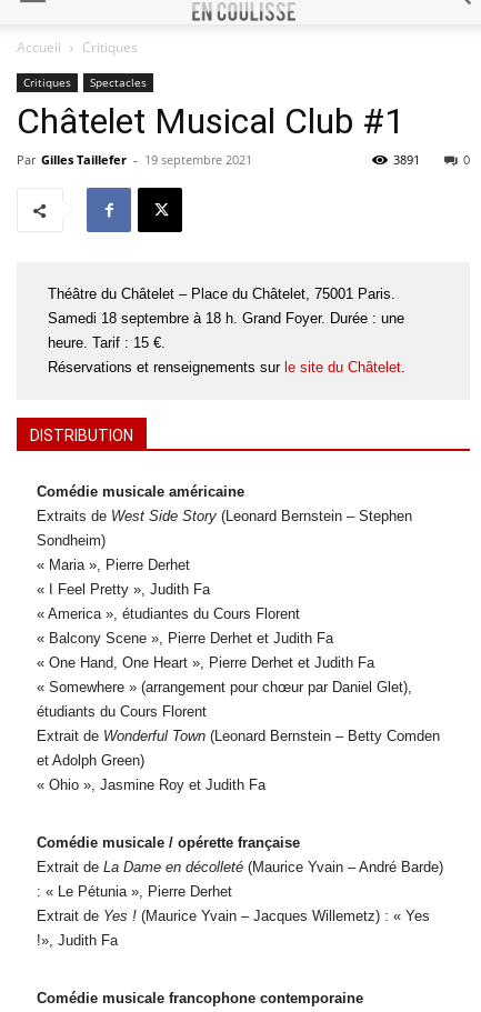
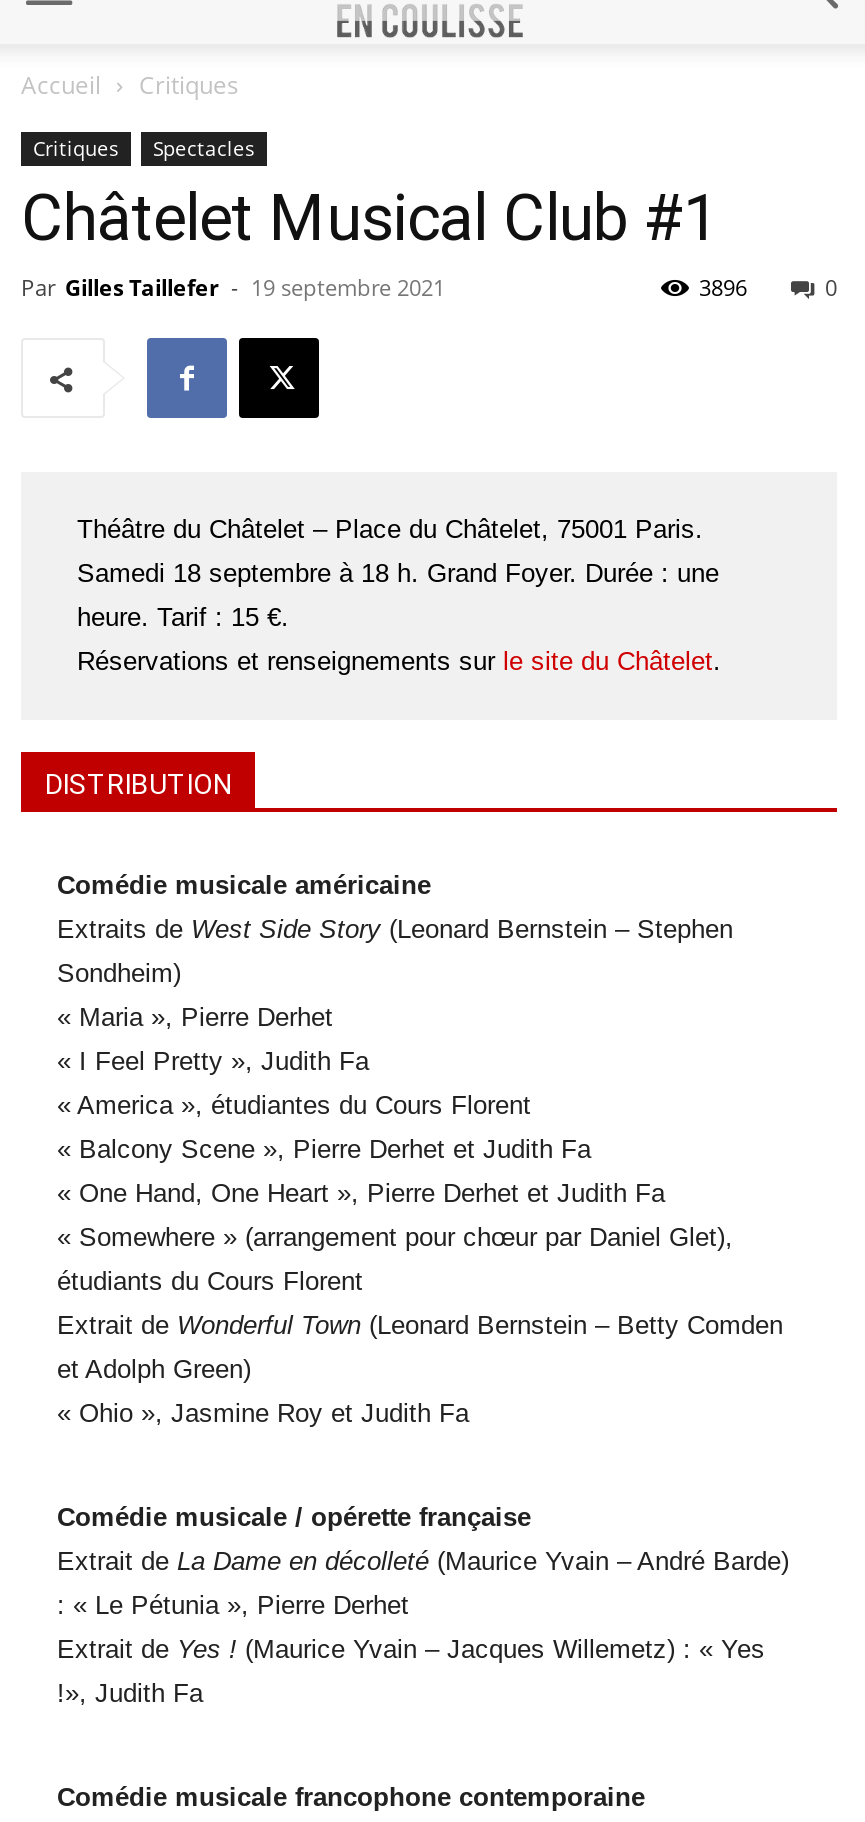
- 3891
+ 3896
